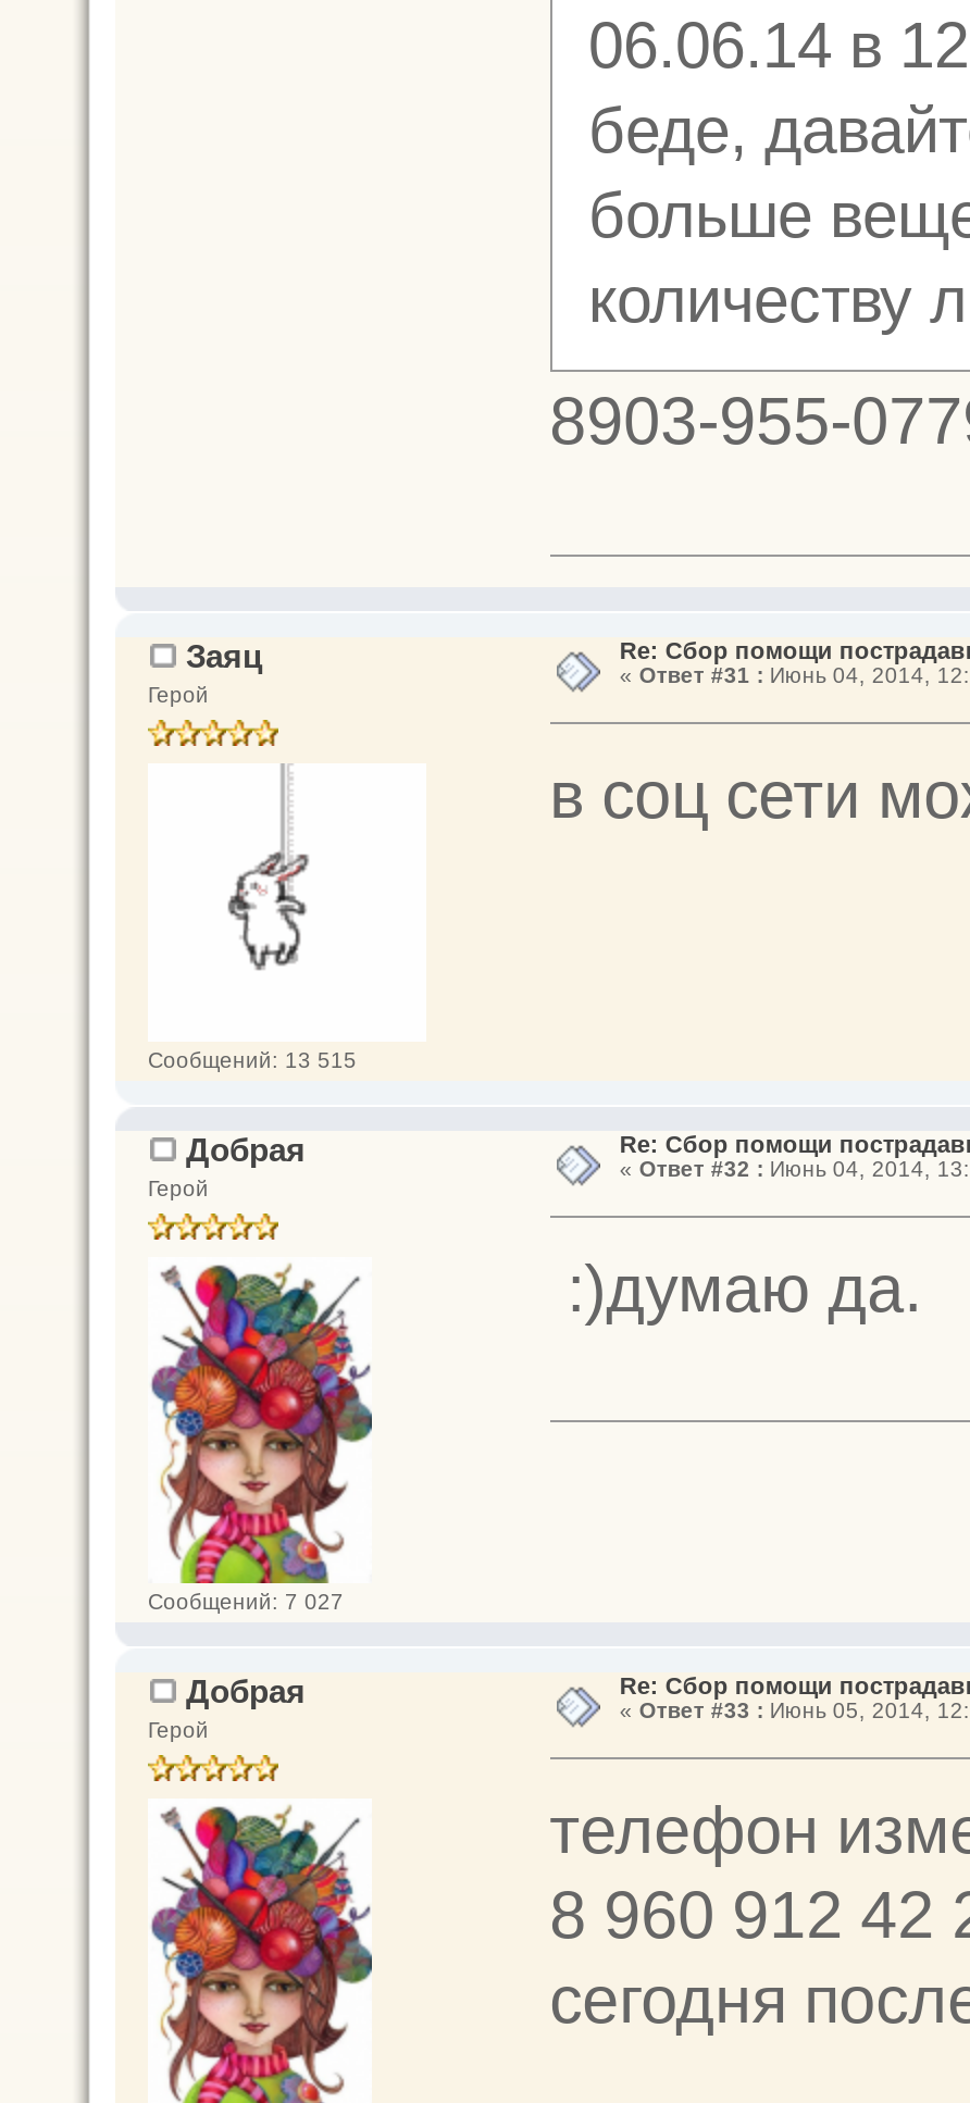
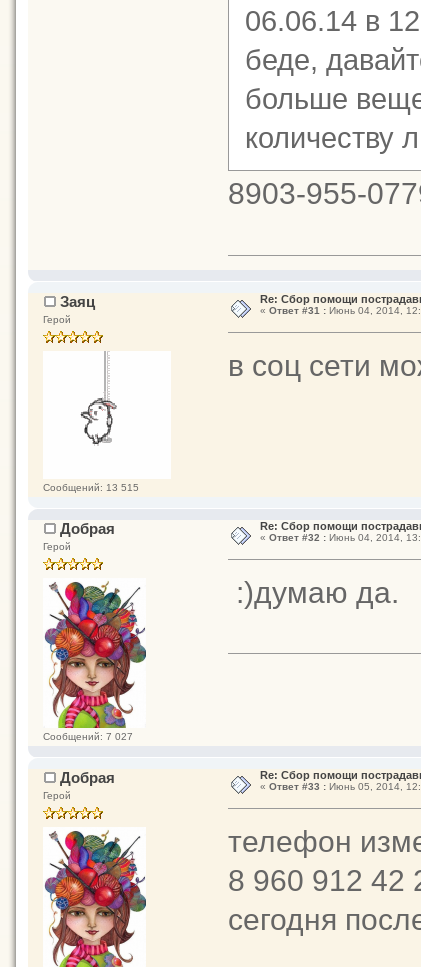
- [image]
+ [image]
